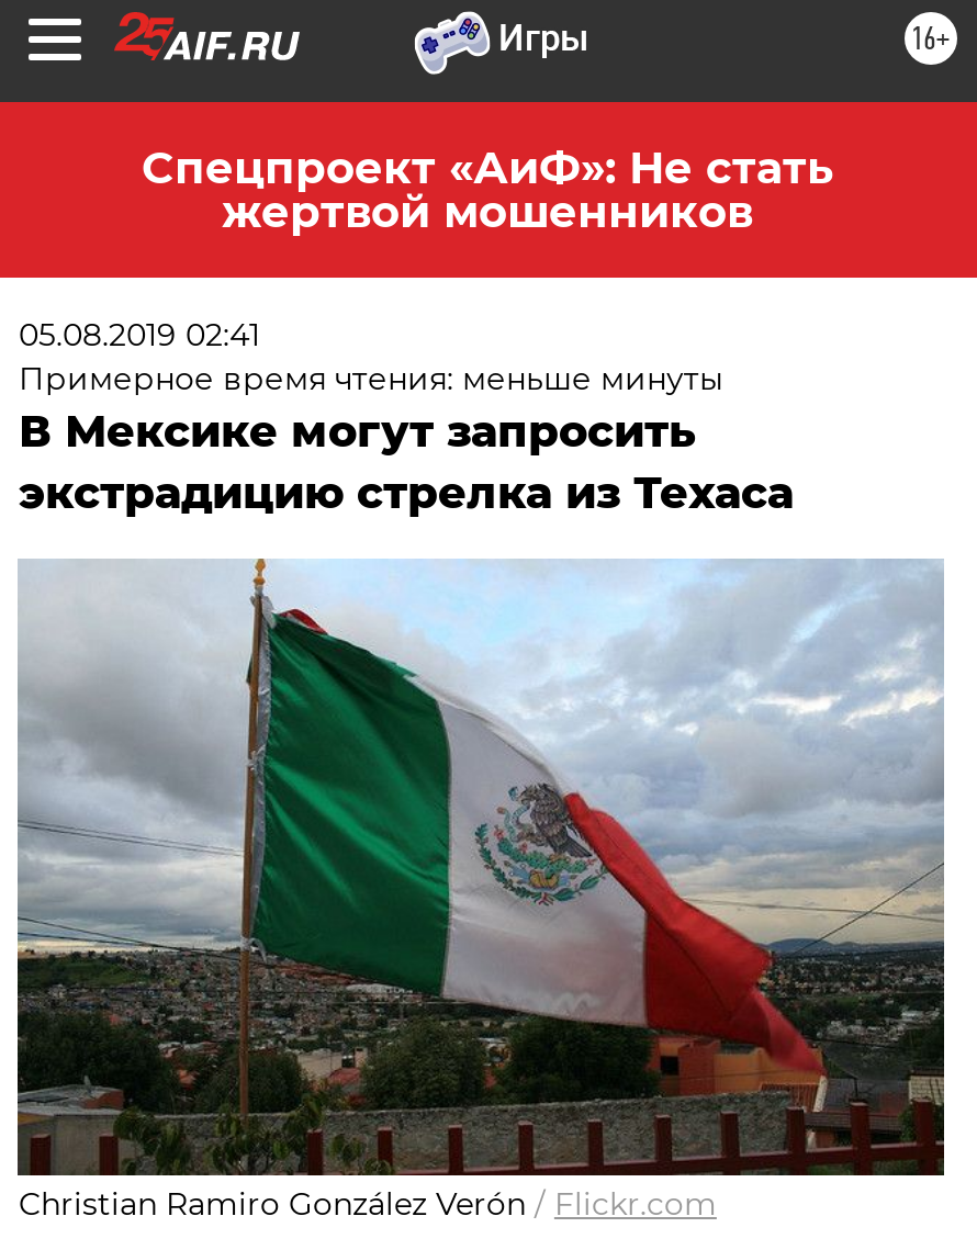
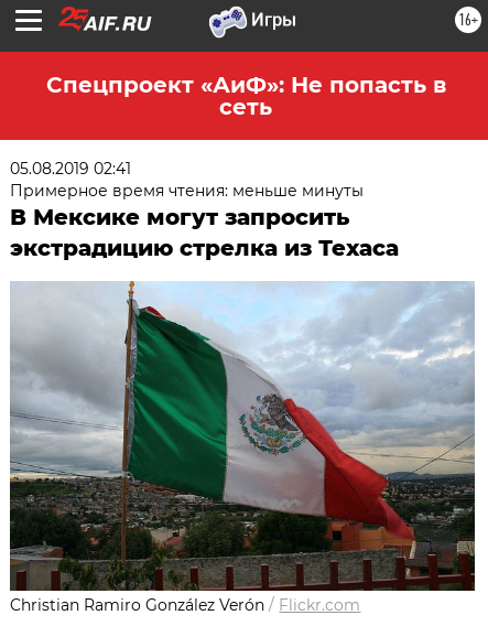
- Спецпроект «АиФ»: Не стать
- жертвой мошенников
+ Спецпроект «АиФ»: Не попасть в
+ сеть
